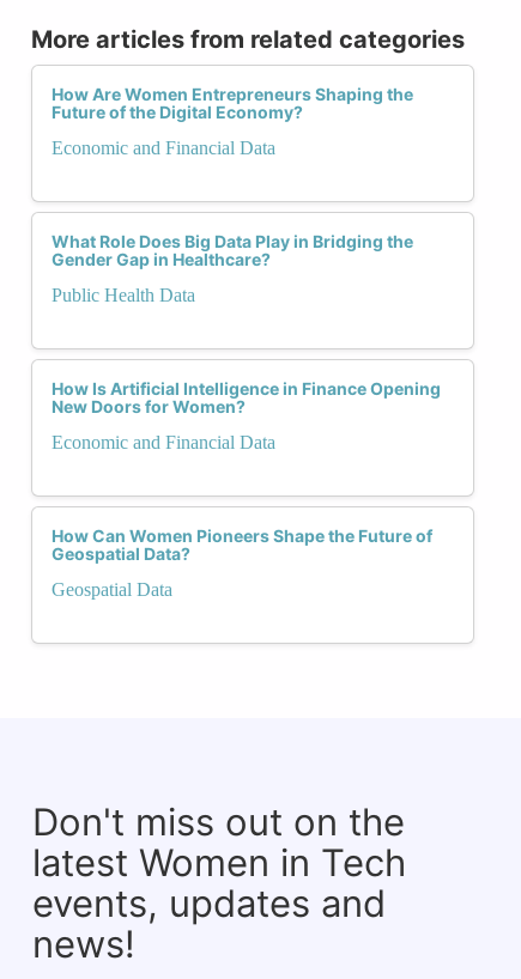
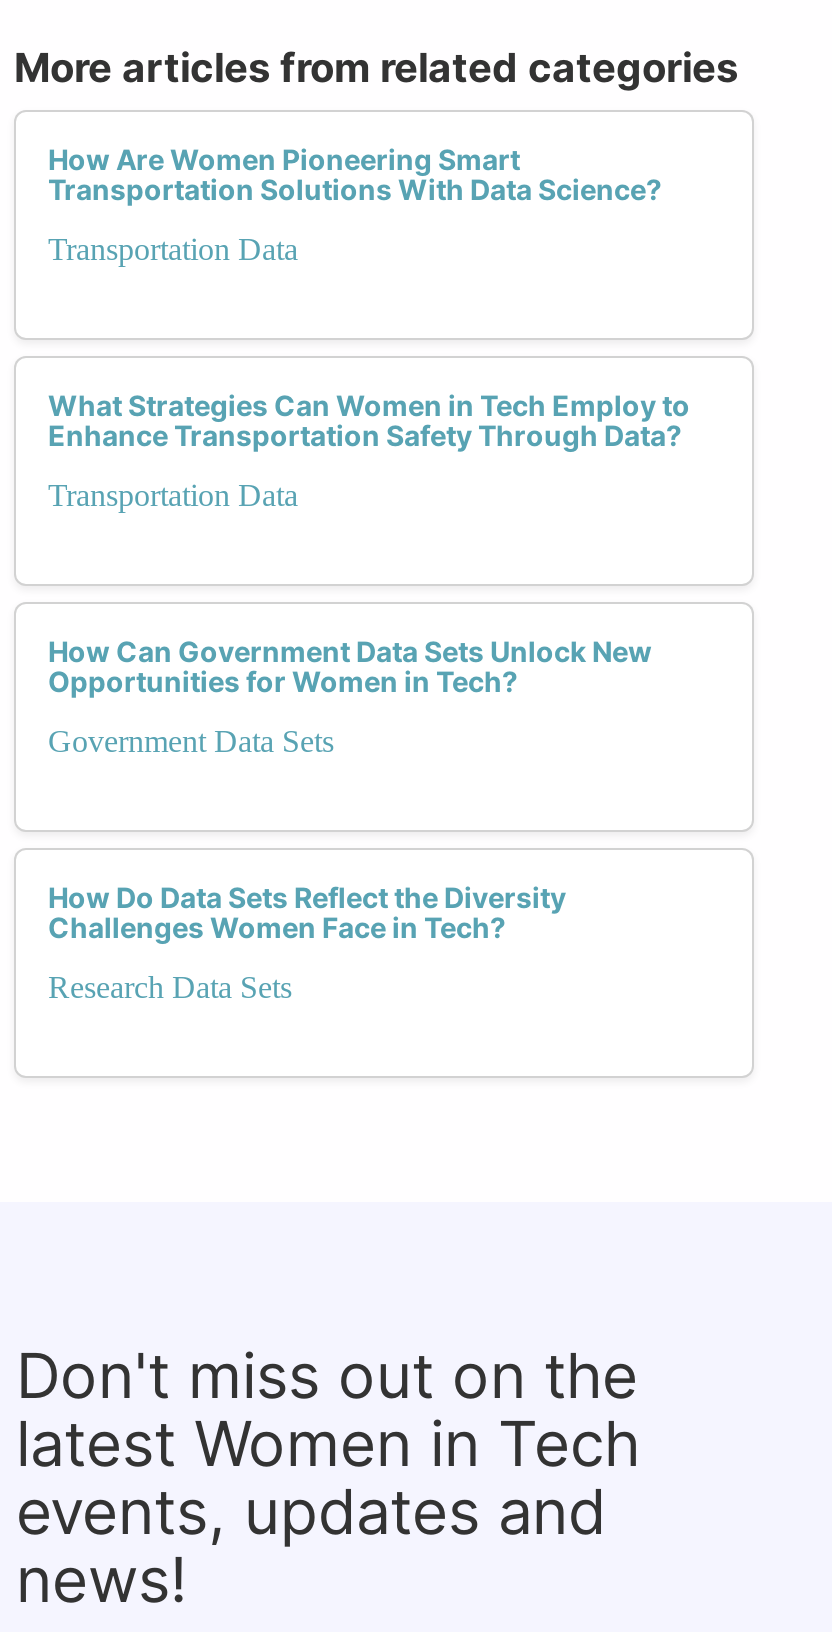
- How Are Women Entrepreneurs Shaping the
- Future of the Digital Economy?
+ How Are Women Pioneering Smart
+ Transportation Solutions With Data Science?

- Economic and Financial Data
+ Transportation Data

- What Role Does Big Data Play in Bridging the
- Gender Gap in Healthcare?
+ What Strategies Can Women in Tech Employ to
+ Enhance Transportation Safety Through Data?

- Public Health Data
+ Transportation Data

- How Is Artificial Intelligence in Finance Opening
- New Doors for Women?
+ How Can Government Data Sets Unlock New
+ Opportunities for Women in Tech?

- Economic and Financial Data
+ Government Data Sets

- How Can Women Pioneers Shape the Future of
- Geospatial Data?
+ How Do Data Sets Reflect the Diversity
+ Challenges Women Face in Tech?

- Geospatial Data
+ Research Data Sets
